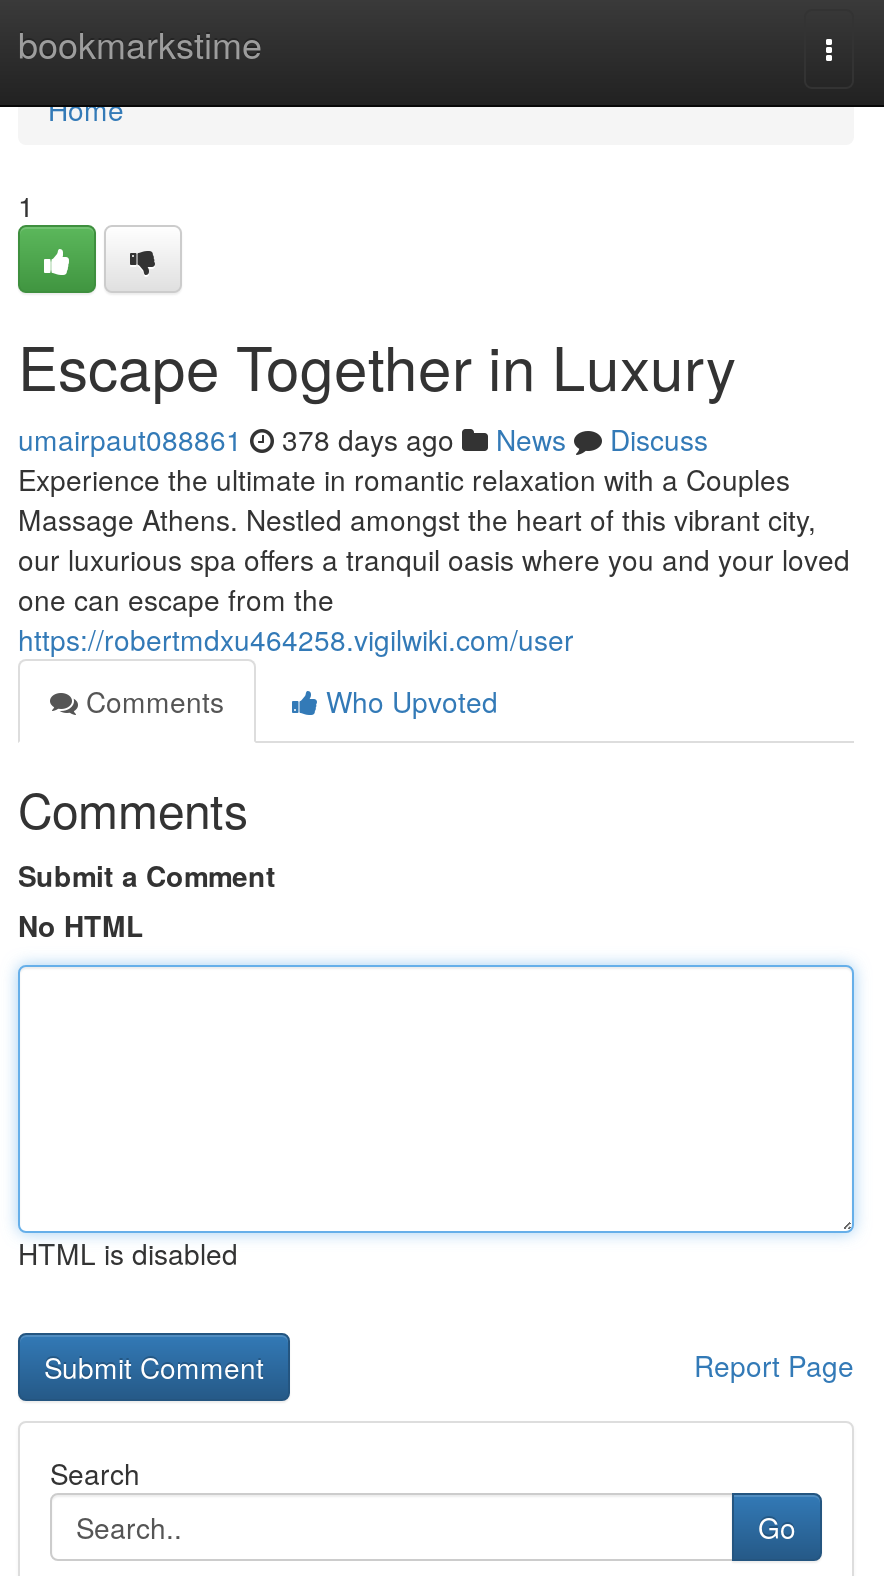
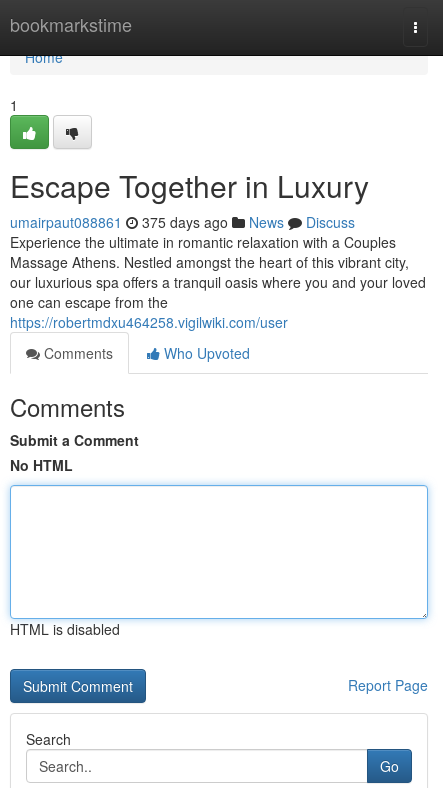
- umairpaut088861 378 days ago News Discuss
+ umairpaut088861 375 days ago News Discuss
